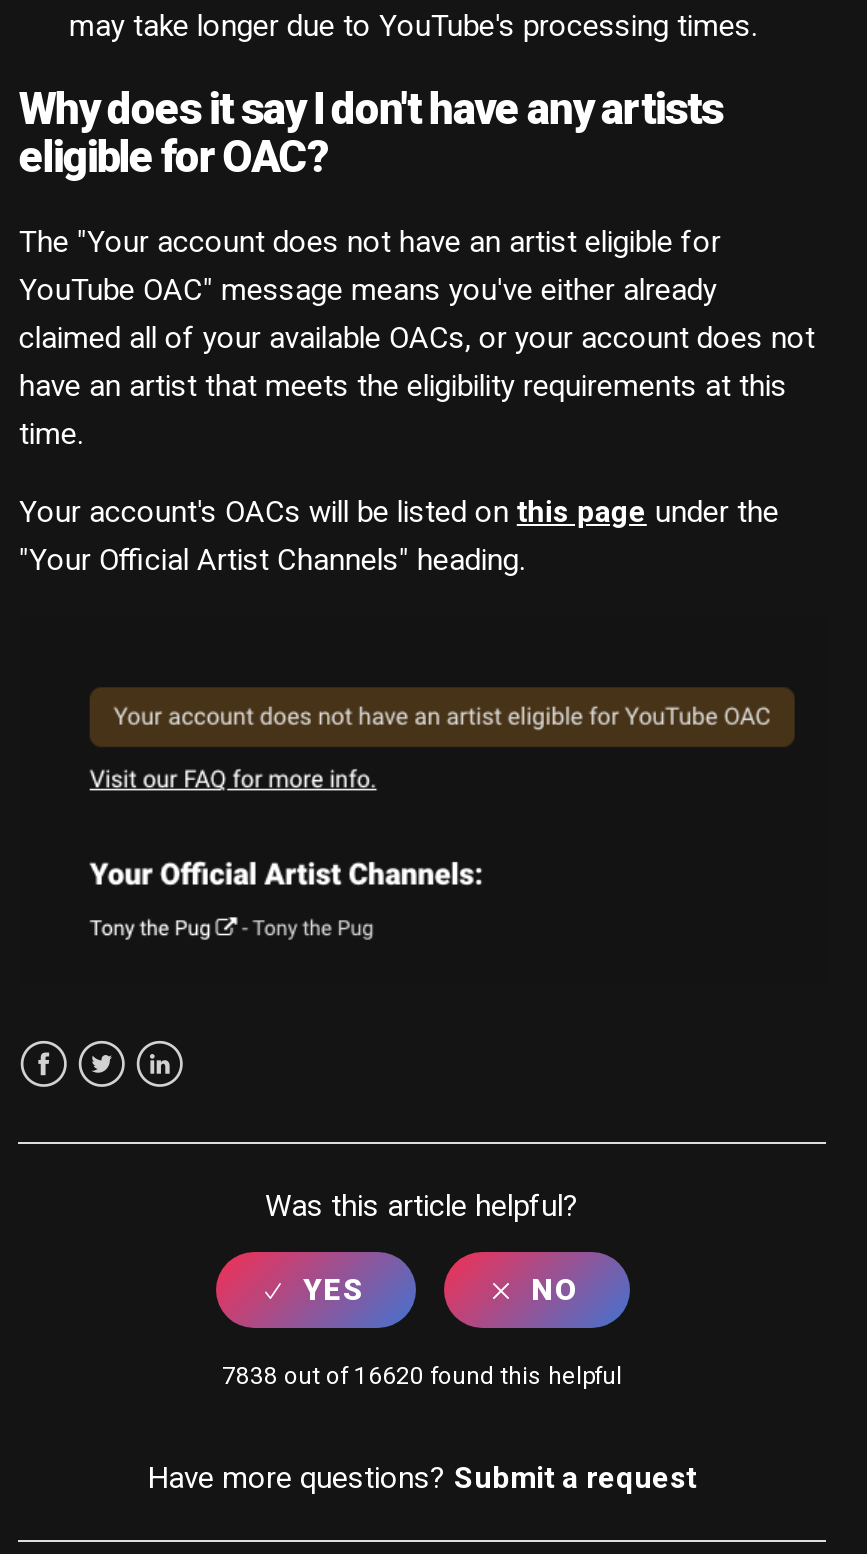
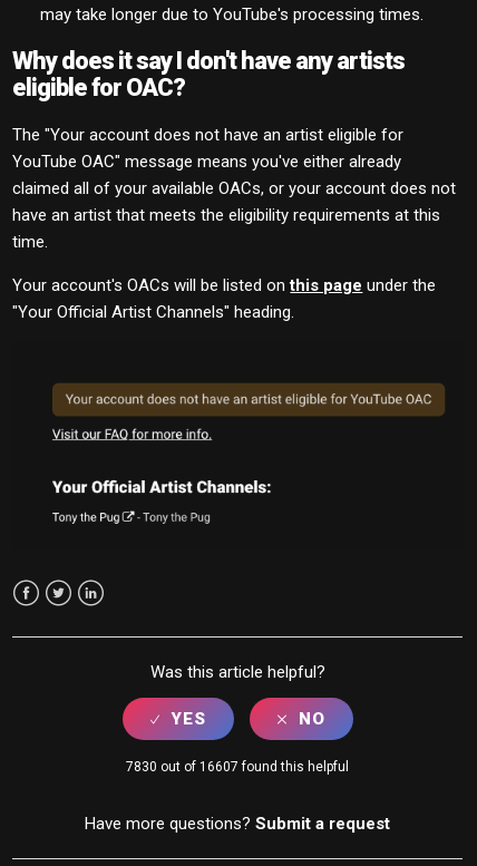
- 7838 out of 16620 found this helpful
+ 7830 out of 16607 found this helpful
